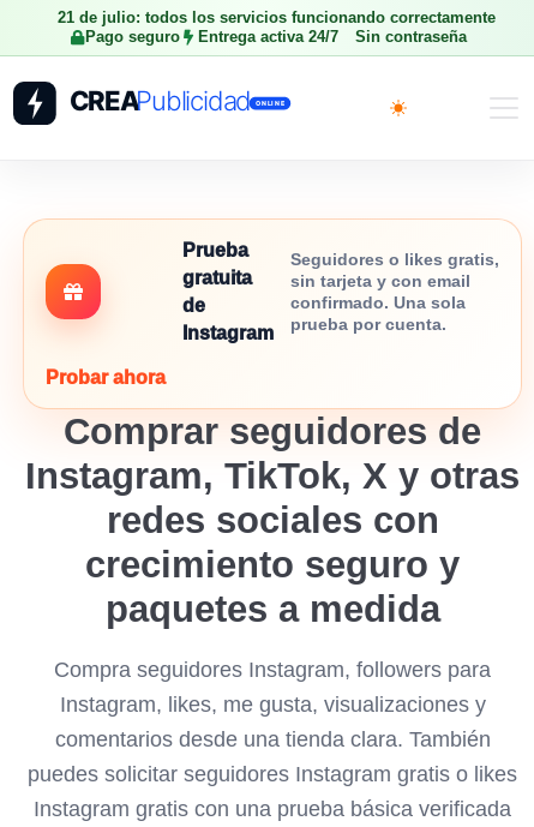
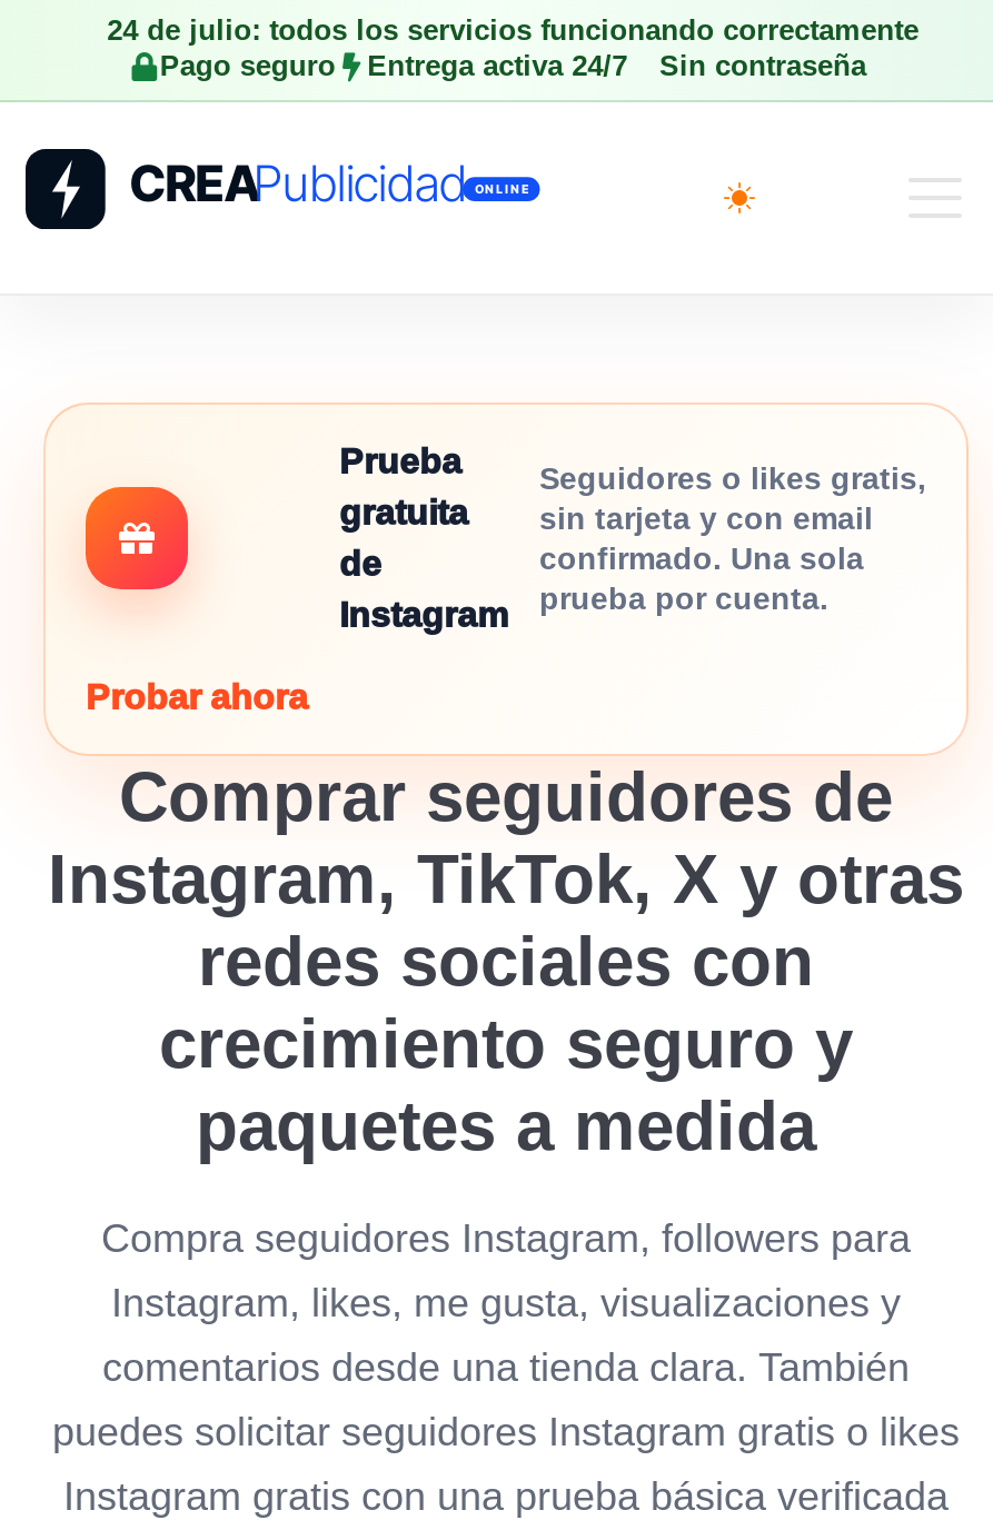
- 21 de julio: todos los servicios funcionando correctamente
+ 24 de julio: todos los servicios funcionando correctamente
